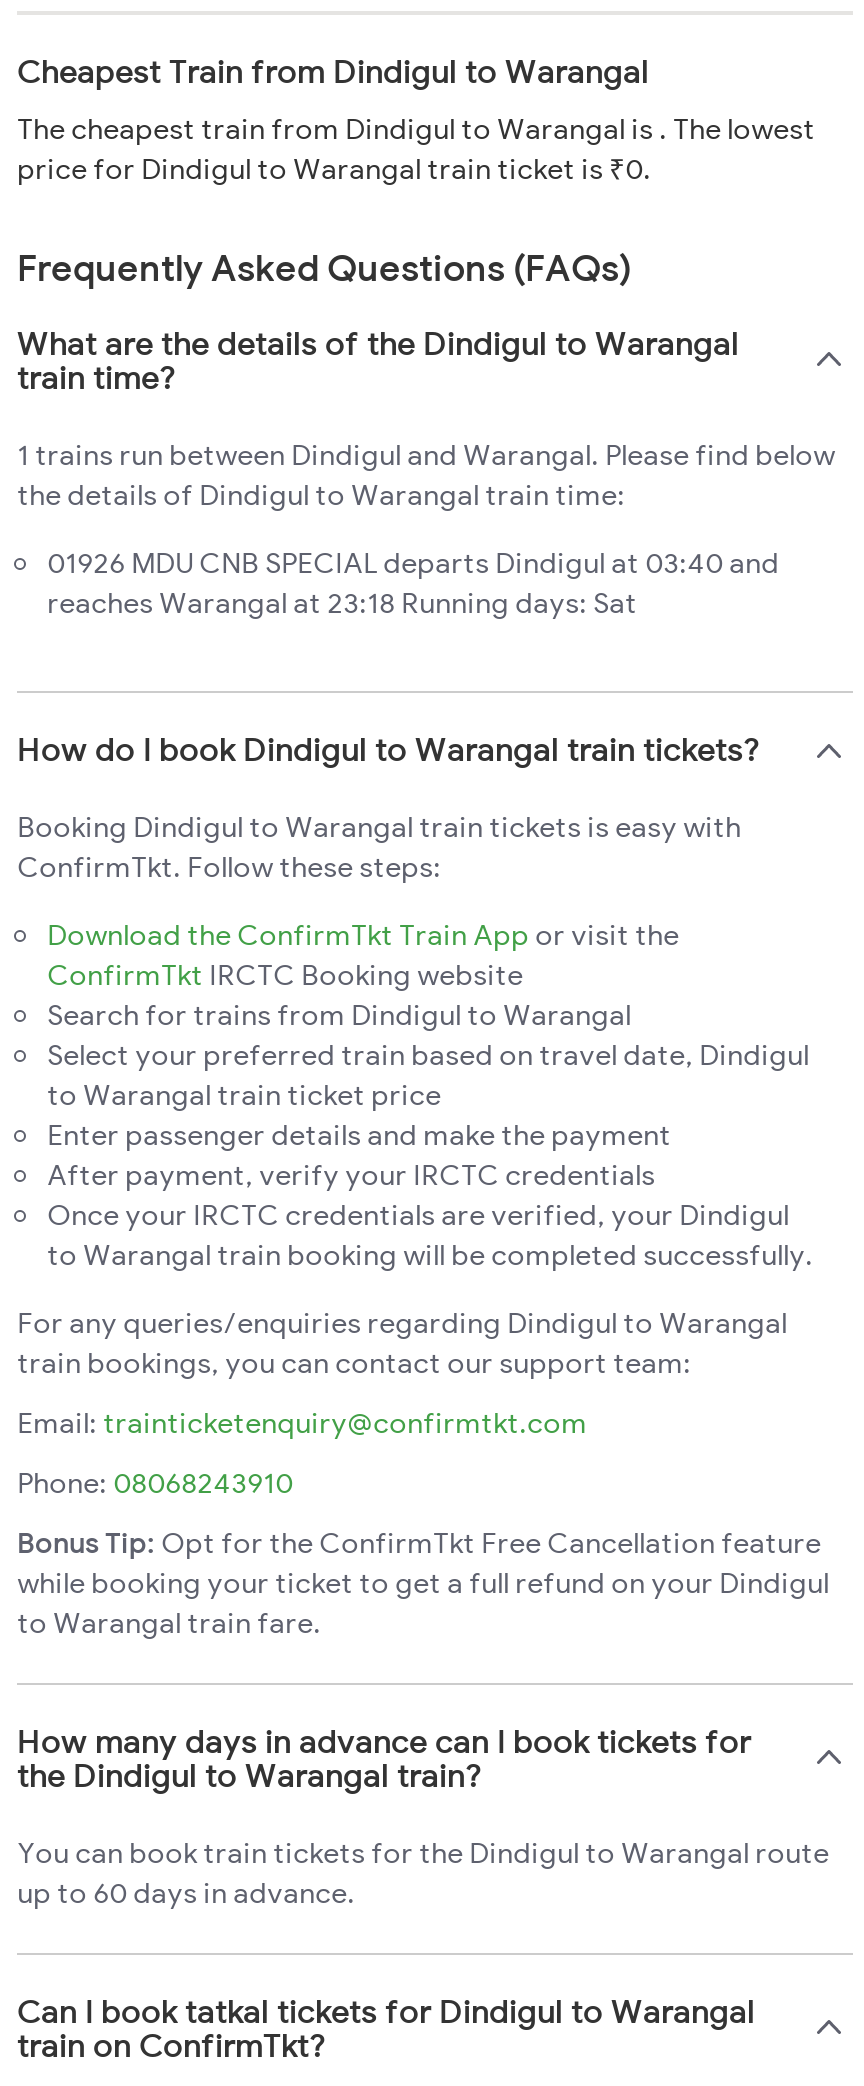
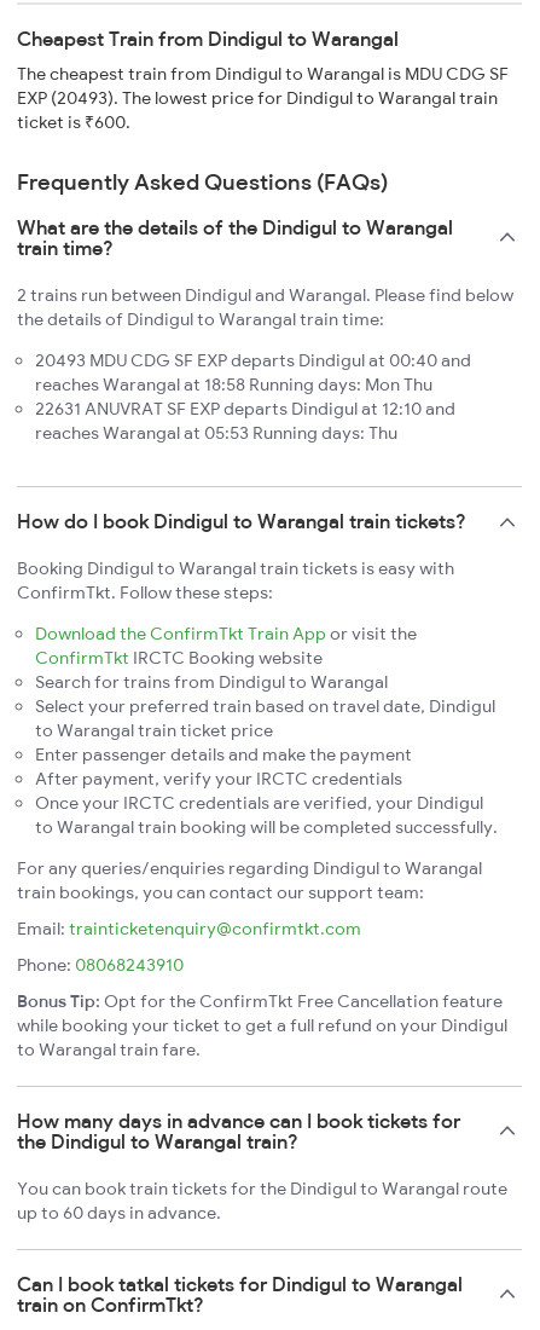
- The cheapest train from Dindigul to Warangal is . The lowest
- price for Dindigul to Warangal train ticket is ₹0.
+ The cheapest train from Dindigul to Warangal is MDU CDG SF
+ EXP (20493). The lowest price for Dindigul to Warangal train
+ ticket is ₹600.

- 1 trains run between Dindigul and Warangal. Please find below
+ 2 trains run between Dindigul and Warangal. Please find below

- 01926 MDU CNB SPECIAL departs Dindigul at 03:40 and
- reaches Warangal at 23:18 Running days: Sat
+ 20493 MDU CDG SF EXP departs Dindigul at 00:40 and
+ reaches Warangal at 18:58 Running days: Mon Thu
+ 22631 ANUVRAT SF EXP departs Dindigul at 12:10 and
+ reaches Warangal at 05:53 Running days: Thu
